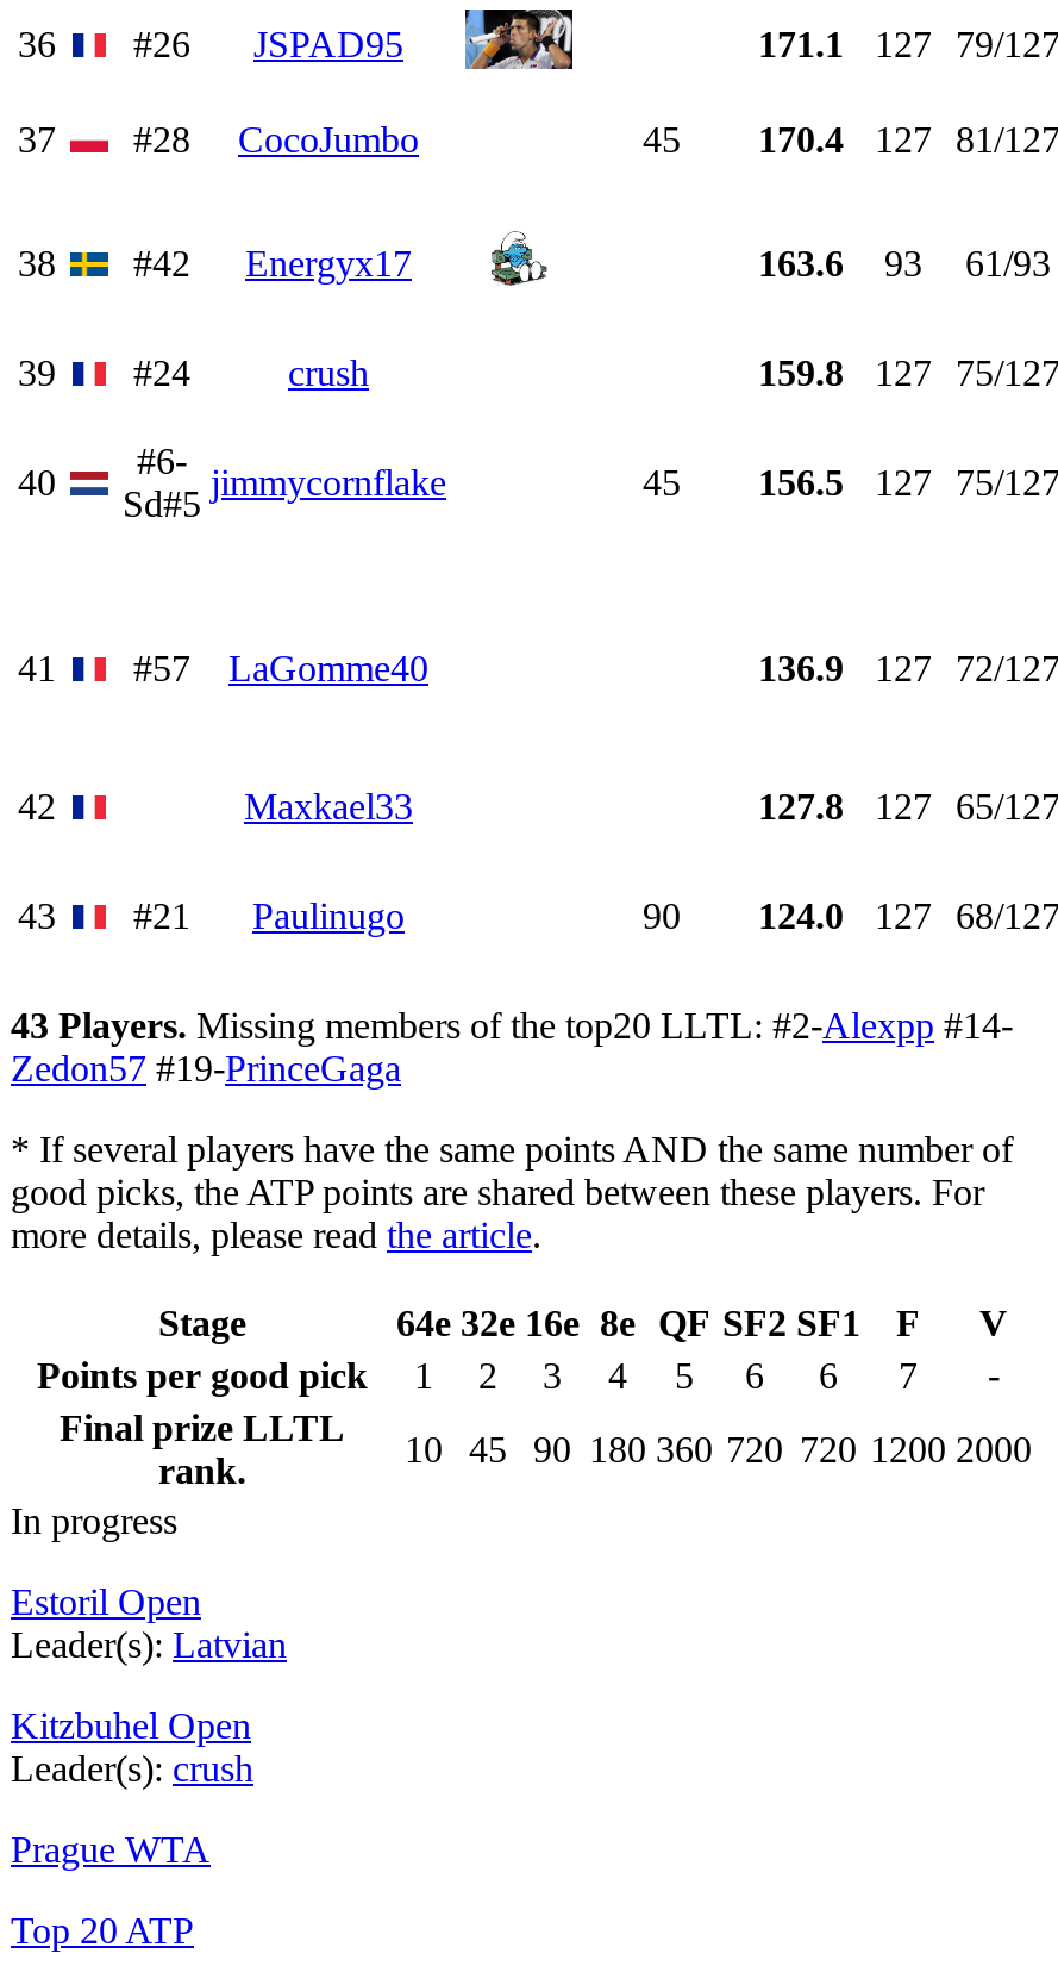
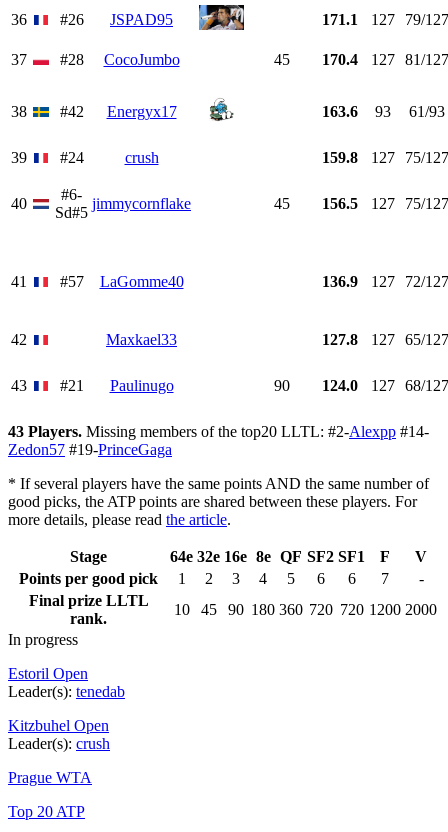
- Leader(s): Latvian
+ Leader(s): tenedab
